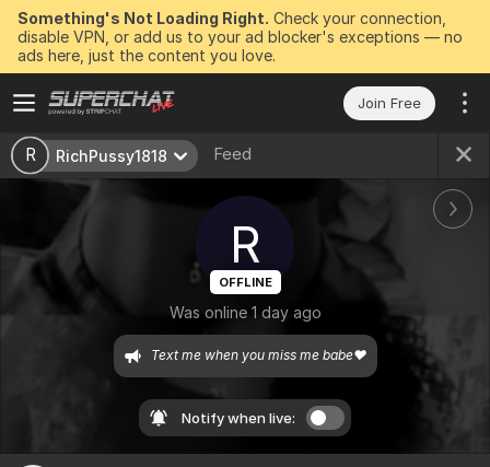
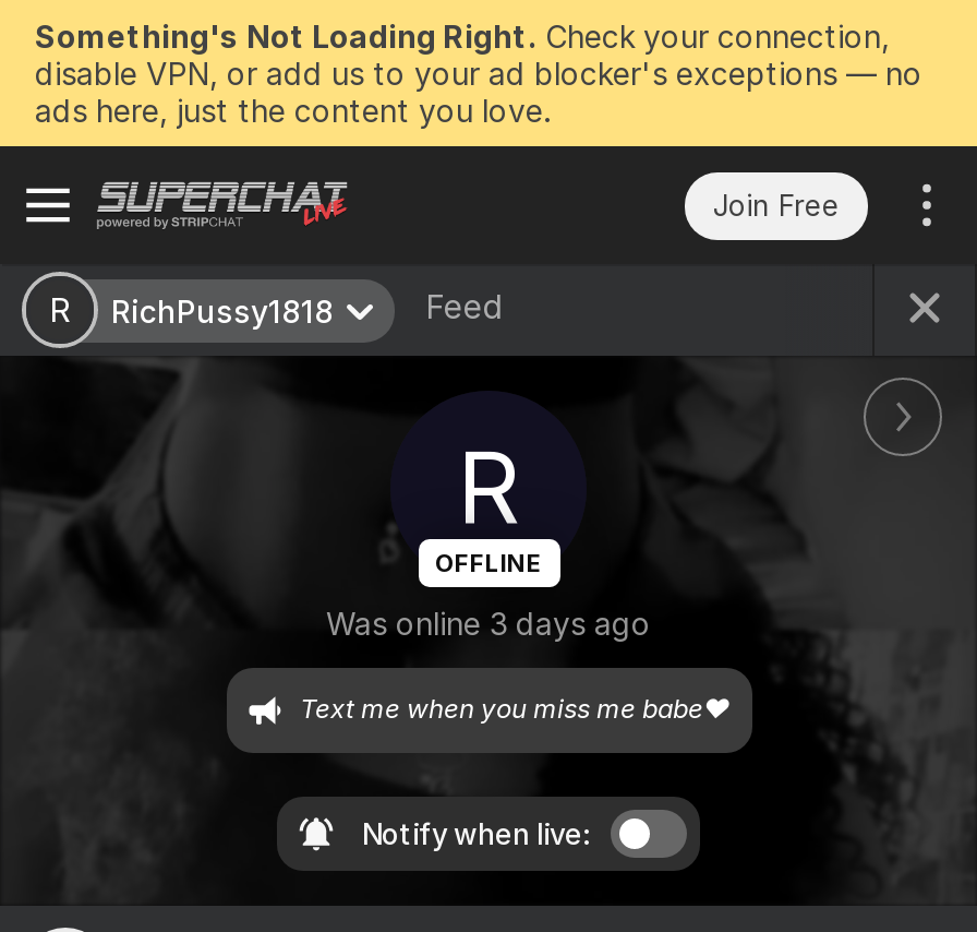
- Was online 1 day ago
+ Was online 3 days ago
